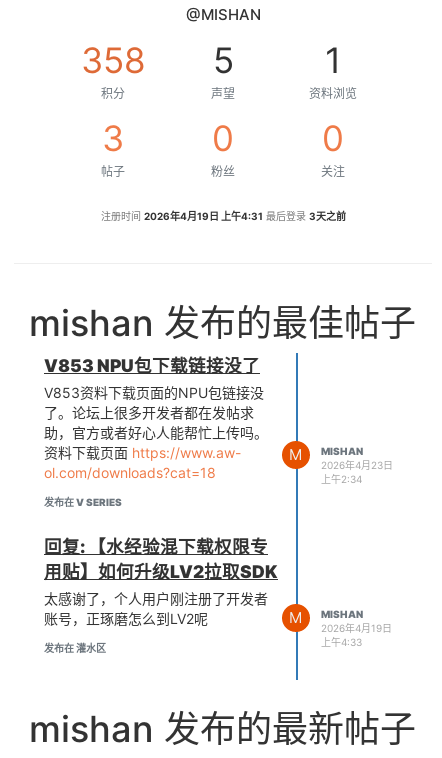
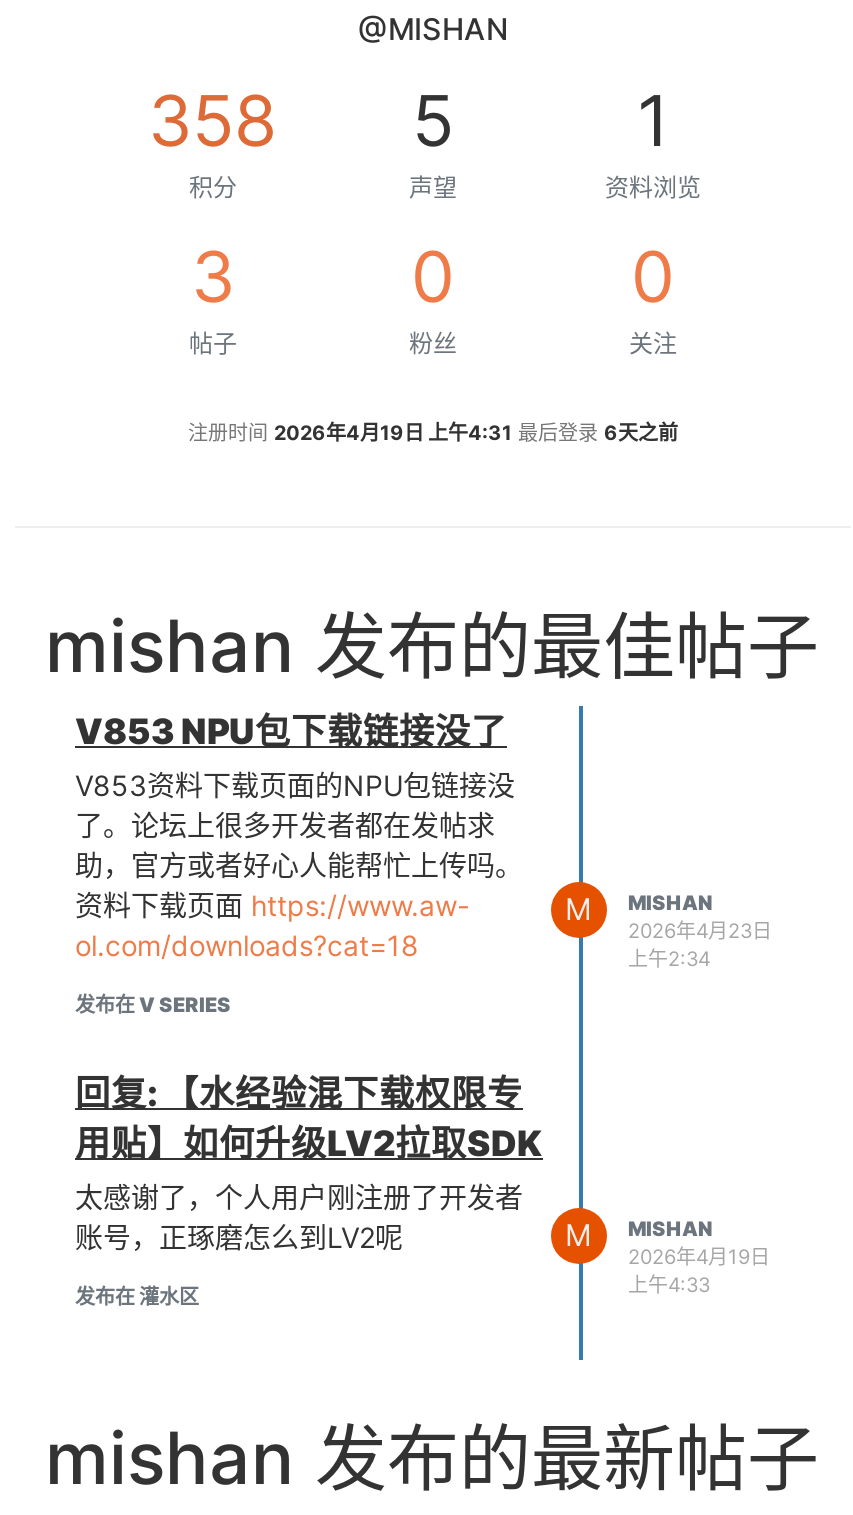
- 注册时间 2026年4月19日 上午4:31 最后登录 3天之前
+ 注册时间 2026年4月19日 上午4:31 最后登录 6天之前
